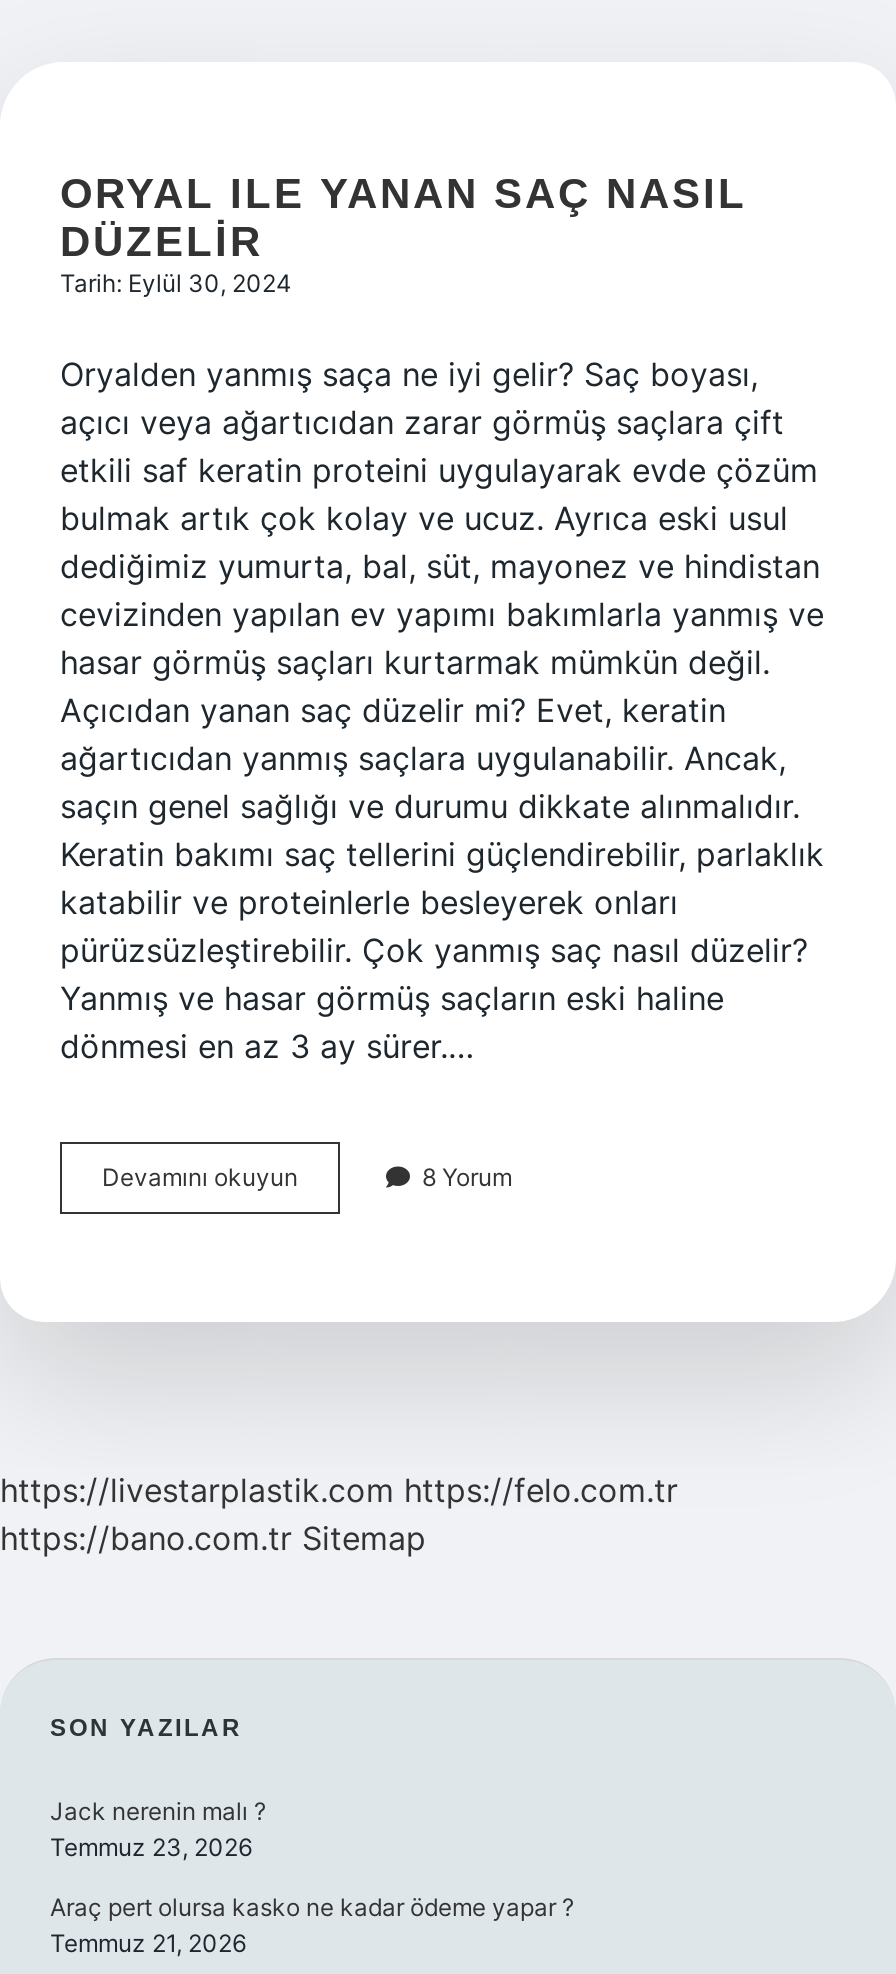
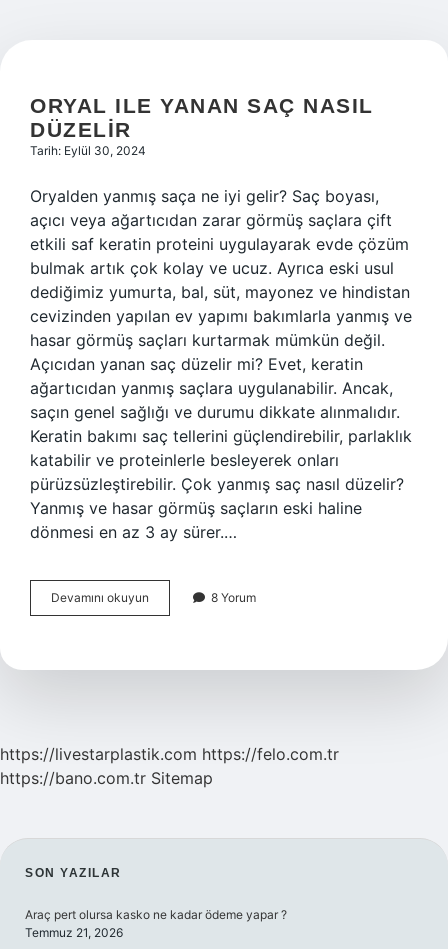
- Jack nerenin malı ?
- Temmuz 23, 2026
